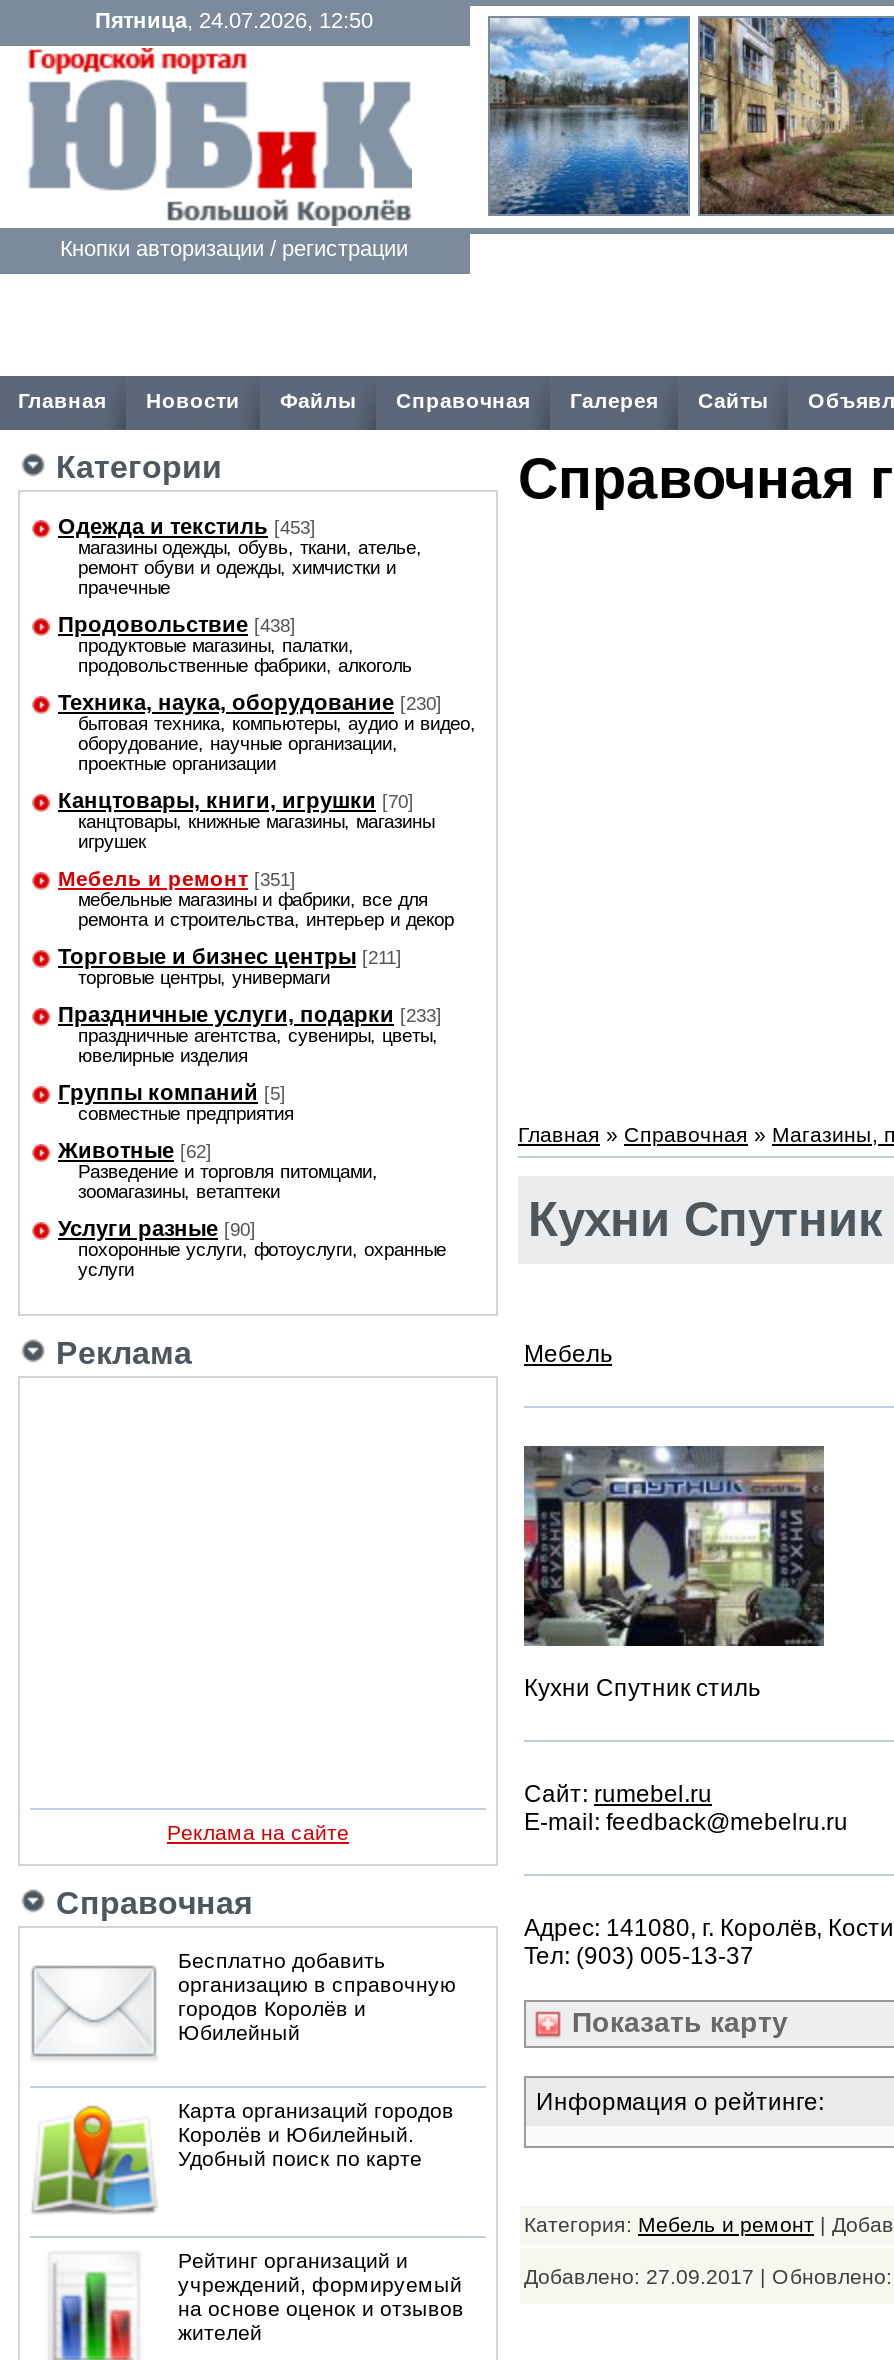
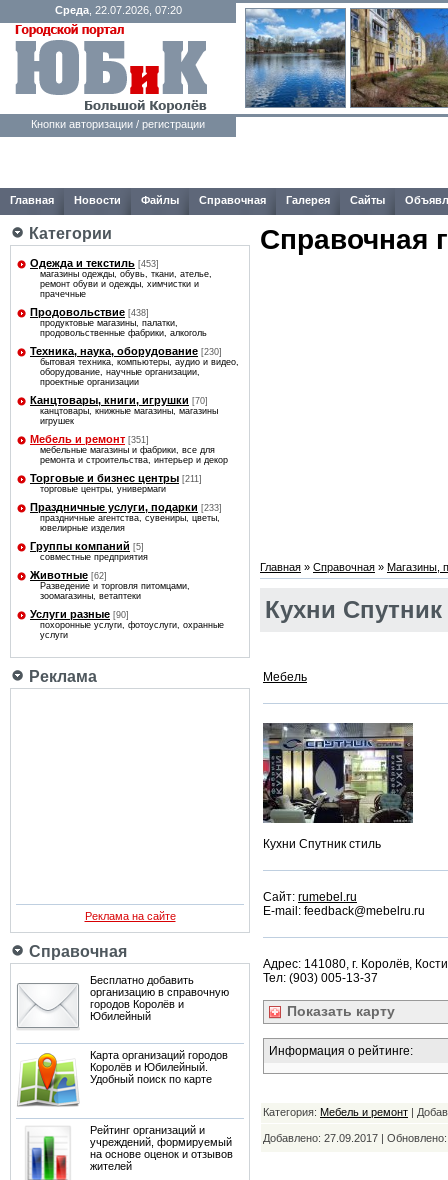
- Пятница, 24.07.2026, 12:50
+ Среда, 22.07.2026, 07:20
